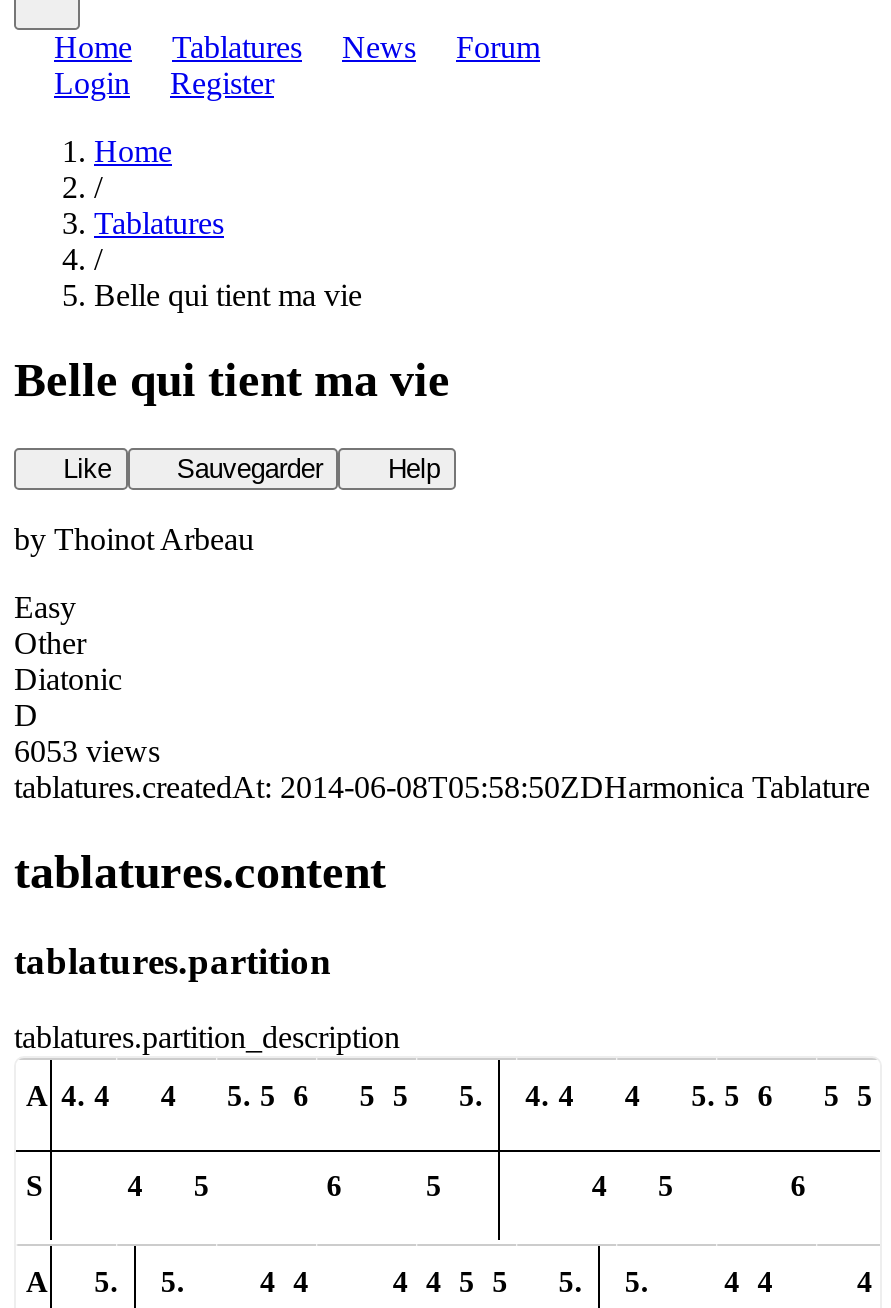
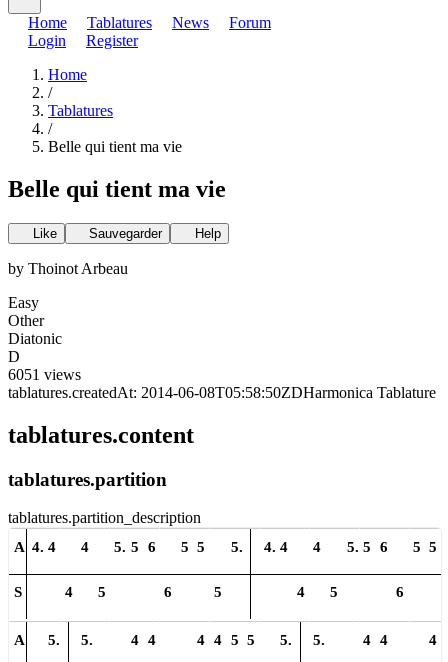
- 6053 views
+ 6051 views
